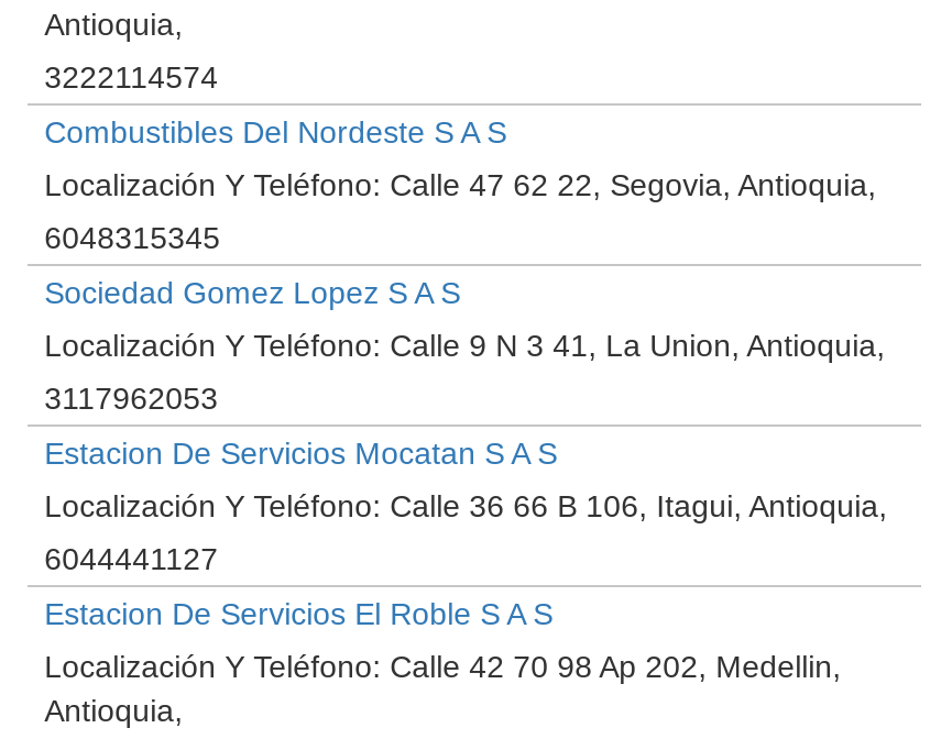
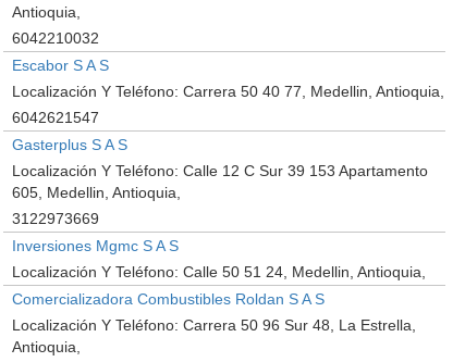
- 3222114574
- Combustibles Del Nordeste S A S
- Localización Y Teléfono: Calle 47 62 22, Segovia, Antioquia
- 6048315345
- Sociedad Gomez Lopez S A S
- Localización Y Teléfono: Calle 9 N 3 41, La Union, Antioquia
- 3117962053
- Estacion De Servicios Mocatan S A S
- Localización Y Teléfono: Calle 36 66 B 106, Itagui, Antioquia
- 6044441127
- Estacion De Servicios El Roble S A S
- Localización Y Teléfono: Calle 42 70 98 Ap 202, Medellin,
+ 6042210032
+ Escabor S A S
+ Localización Y Teléfono: Carrera 50 40 77, Medellin, Antioquia
+ 6042621547
+ Gasterplus S A S
+ Localización Y Teléfono: Calle 12 C Sur 39 153 Apartamento
+ 605, Medellin, Antioquia
+ 3122973669
+ Inversiones Mgmc S A S
+ Localización Y Teléfono: Calle 50 51 24, Medellin, Antioquia
+ Comercializadora Combustibles Roldan S A S
+ Localización Y Teléfono: Carrera 50 96 Sur 48, La Estrella,
